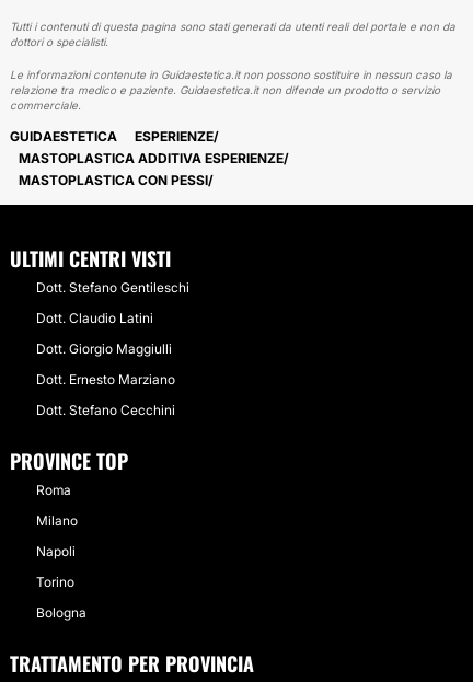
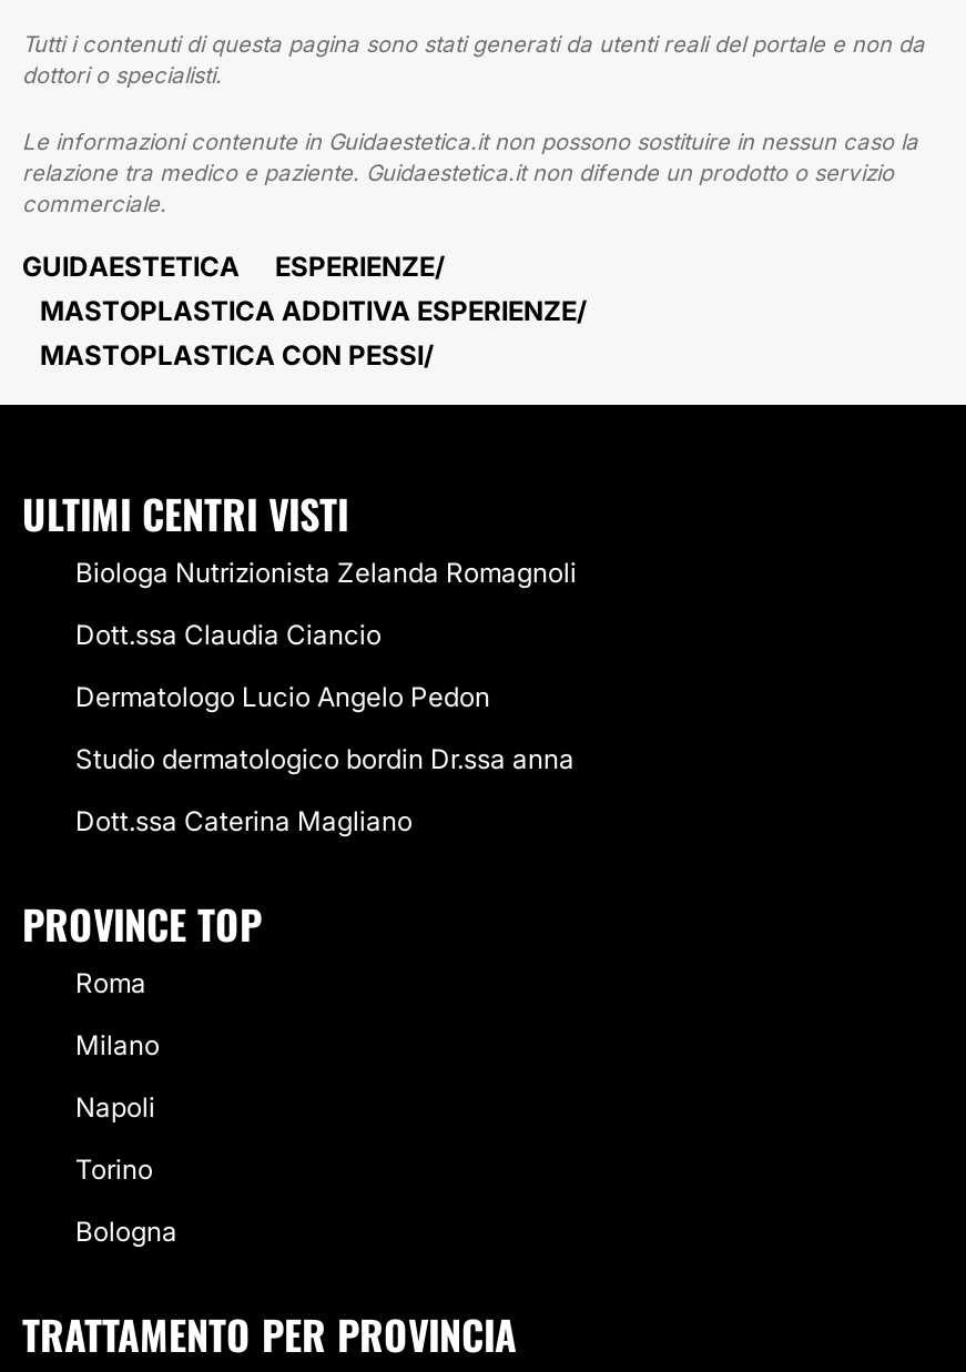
- Dott. Stefano Gentileschi
+ Biologa Nutrizionista Zelanda Romagnoli

- Dott. Claudio Latini
+ Dott.ssa Claudia Ciancio

- Dott. Giorgio Maggiulli
+ Dermatologo Lucio Angelo Pedon

- Dott. Ernesto Marziano
+ Studio dermatologico bordin Dr.ssa anna

- Dott. Stefano Cecchini
+ Dott.ssa Caterina Magliano
